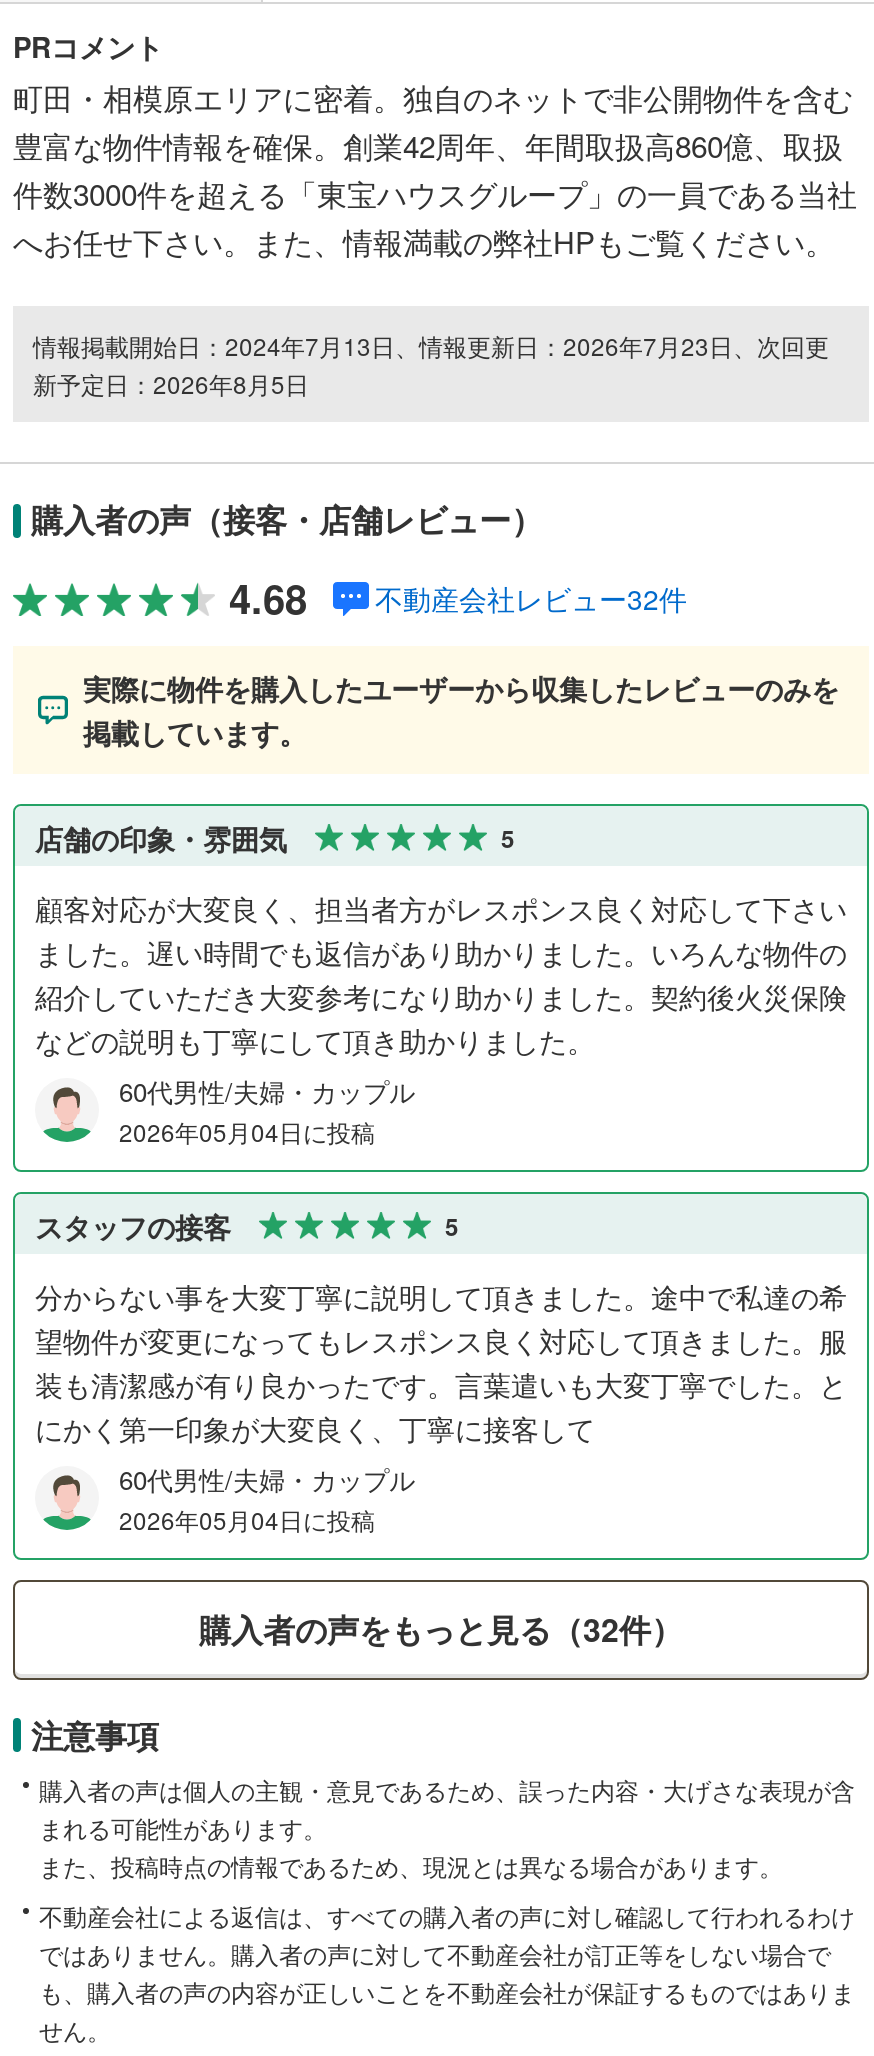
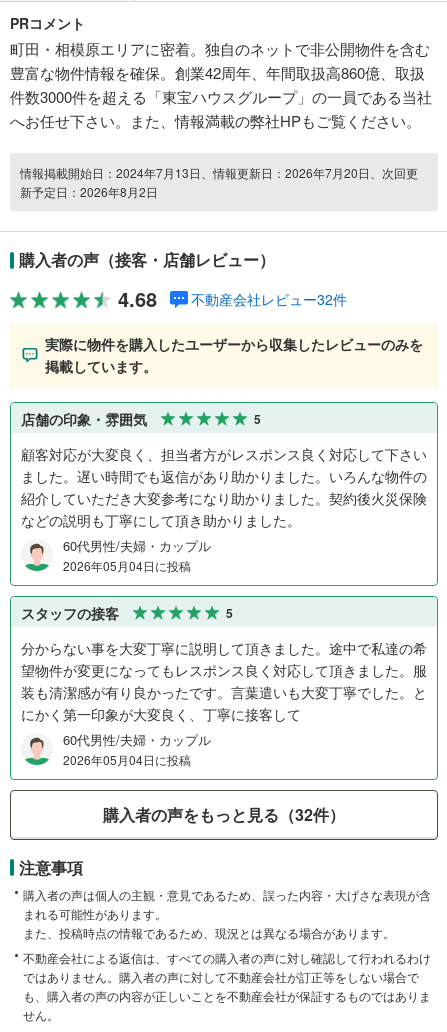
- 情報掲載開始日：2024年7月13日、情報更新日：2026年7月23日、次回更
+ 情報掲載開始日：2024年7月13日、情報更新日：2026年7月20日、次回更

- 新予定日：2026年8月5日
+ 新予定日：2026年8月2日
